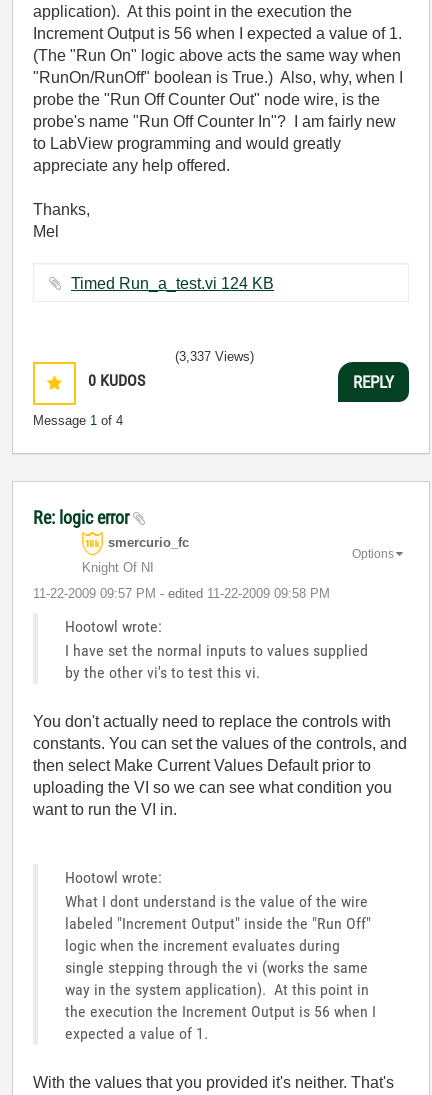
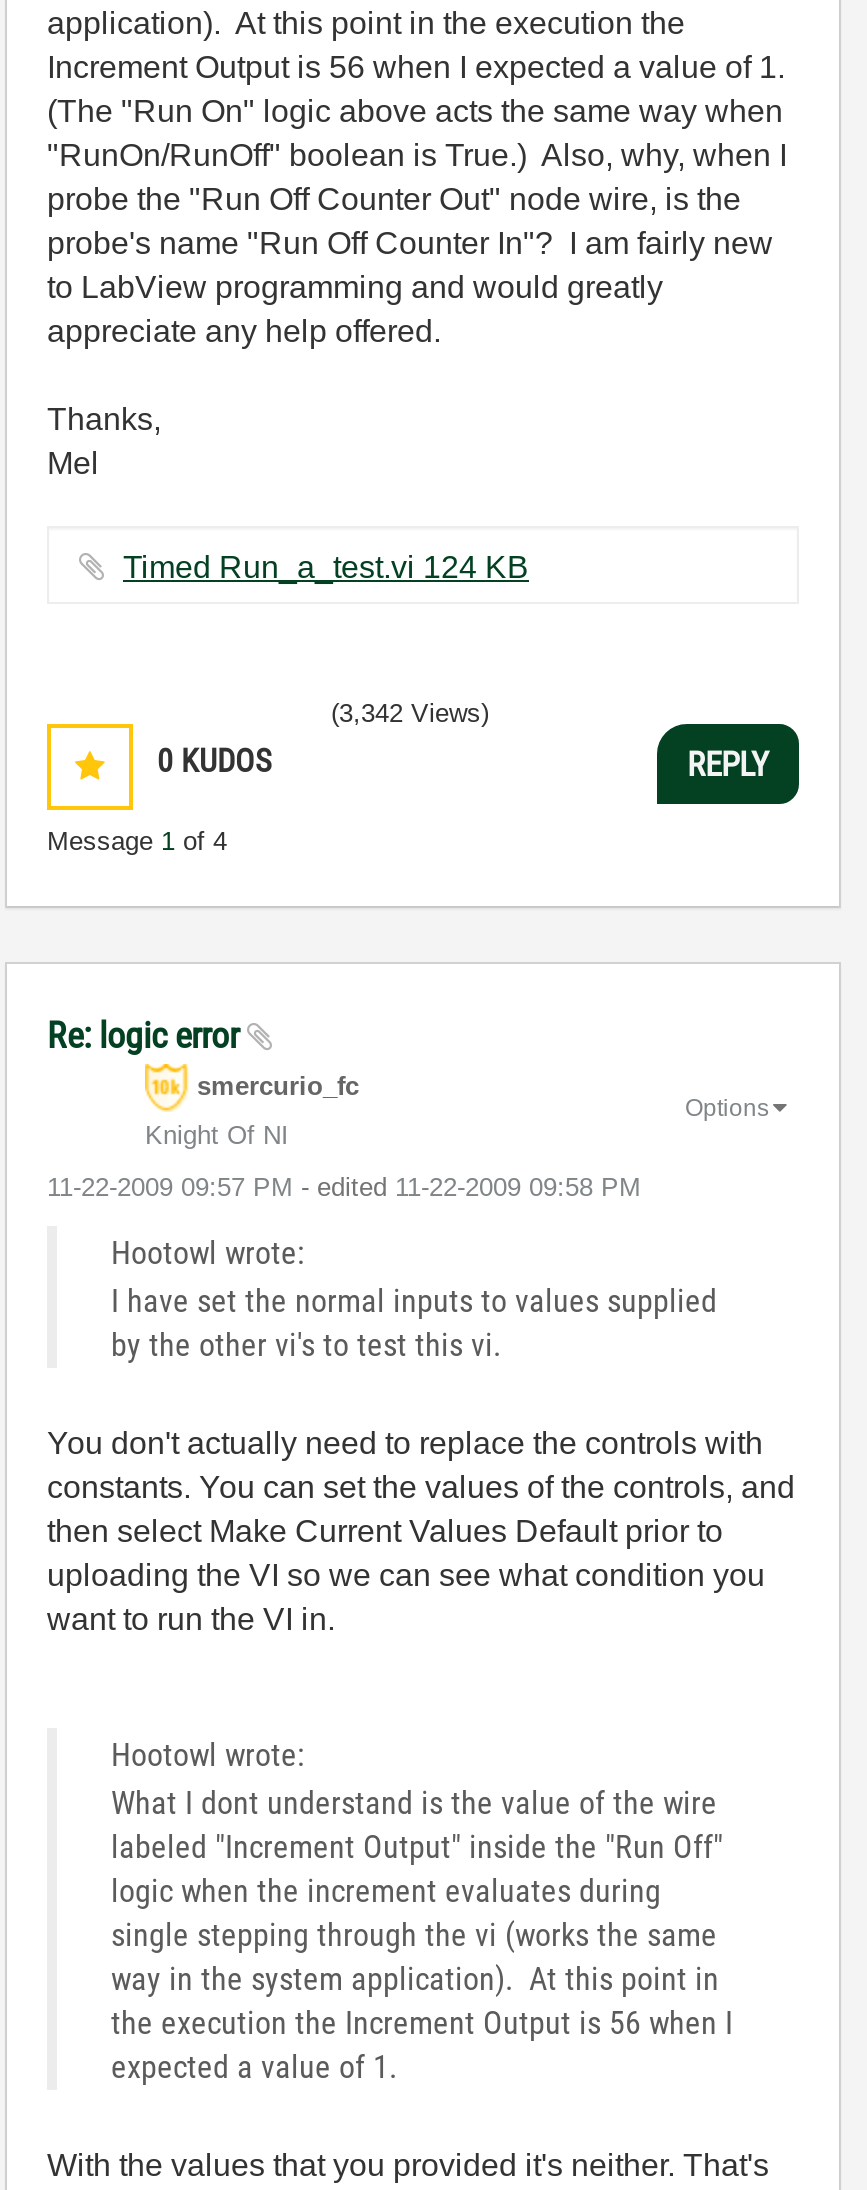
- (3,337 Views)
+ (3,342 Views)
